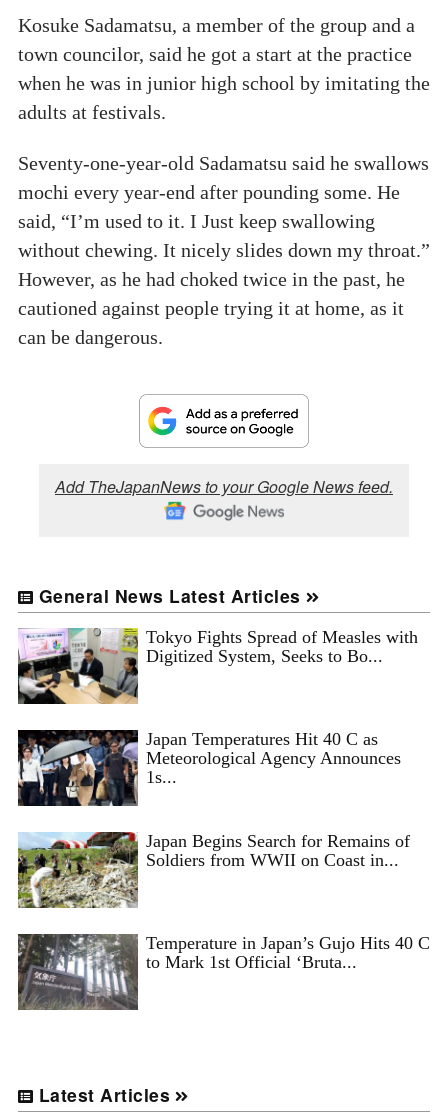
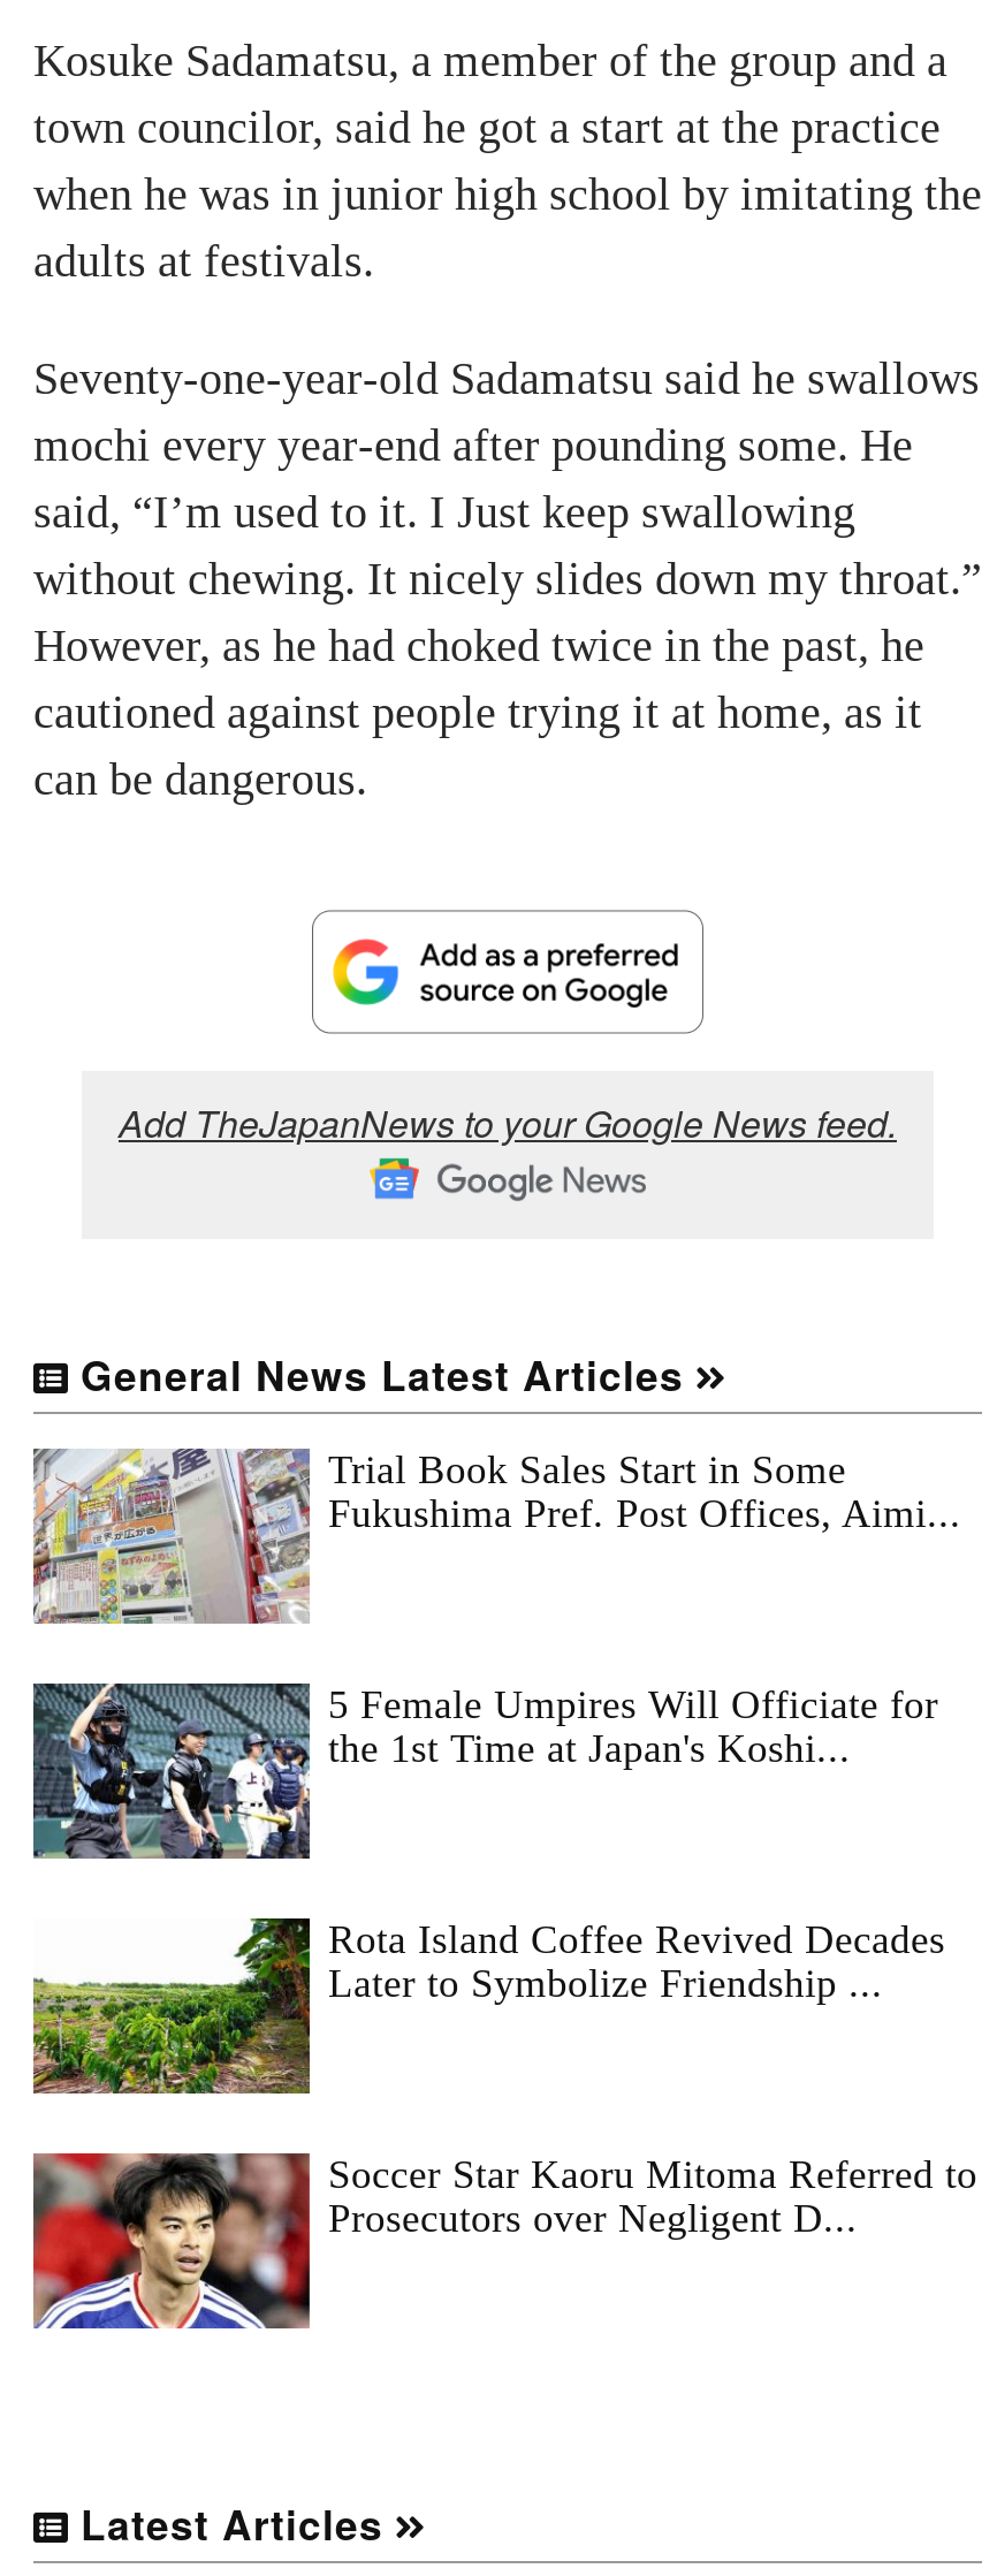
- [image]
- Tokyo Fights Spread of Measles with
- Digitized System, Seeks to Bo...
+ [image]
+ Trial Book Sales Start in Some
+ Fukushima Pref. Post Offices, Aimi...

- [image]
- Japan Temperatures Hit 40 C as
- Meteorological Agency Announces
- 1s...
+ [image]
+ 5 Female Umpires Will Officiate for
+ the 1st Time at Japan's Koshi...

- [image]
- Japan Begins Search for Remains of
- Soldiers from WWII on Coast in...
+ [image]
+ Rota Island Coffee Revived Decades
+ Later to Symbolize Friendship ...

- [image]
- Temperature in Japan’s Gujo Hits 40 C
- to Mark 1st Official ‘Bruta...
+ [image]
+ Soccer Star Kaoru Mitoma Referred to
+ Prosecutors over Negligent D...
